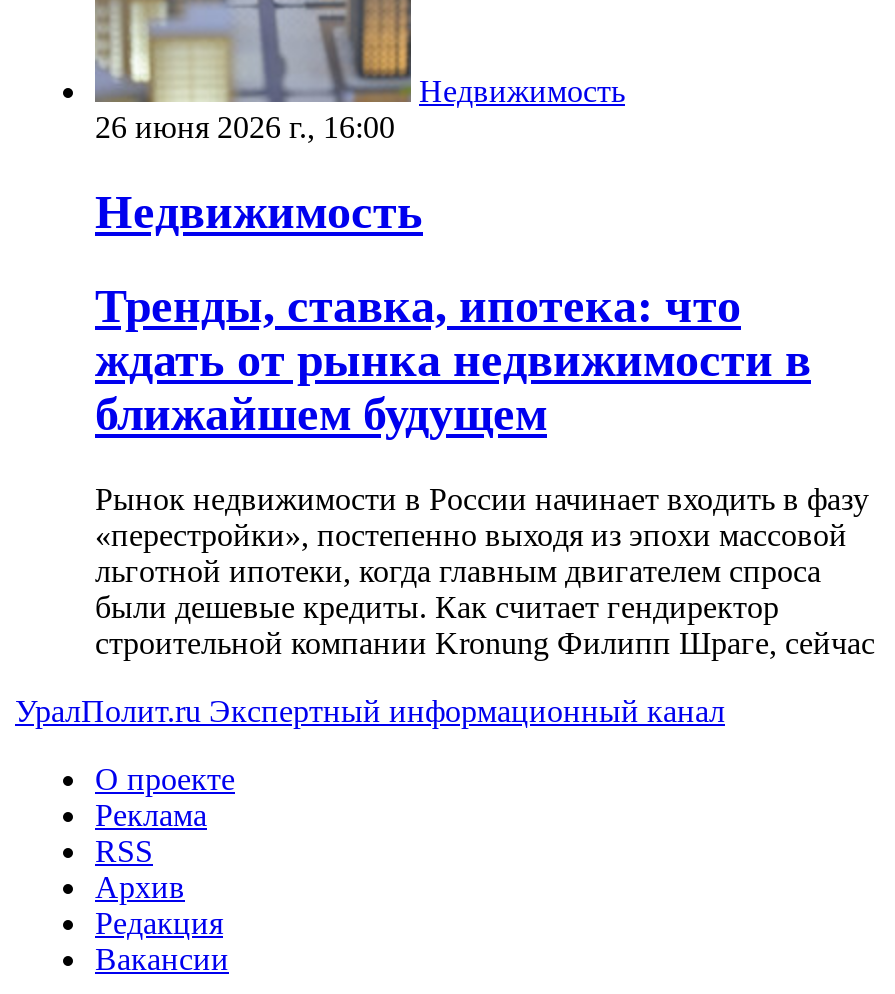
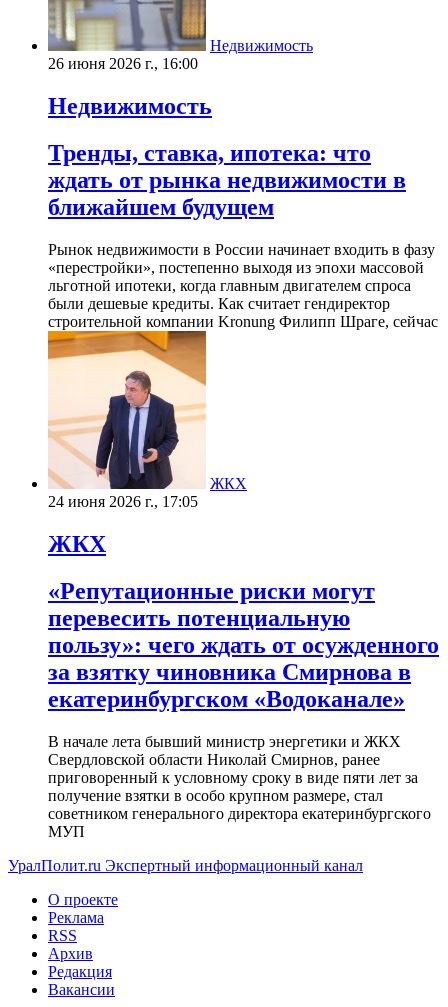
+ [image]
+ ЖКХ
+ 24 июня 2026 г., 17:05
+ ЖКХ
+ «Репутационные риски могут
+ перевесить потенциальную
+ пользу»: чего ждать от осужденного
+ за взятку чиновника Смирнова в
+ екатеринбургском «Водоканале»
+ В начале лета бывший министр энергетики и ЖКХ
+ Свердловской области Николай Смирнов, ранее
+ приговоренный к условному сроку в виде пяти лет за
+ получение взятки в особо крупном размере, стал
+ советником генерального директора екатеринбургского
+ МУП
